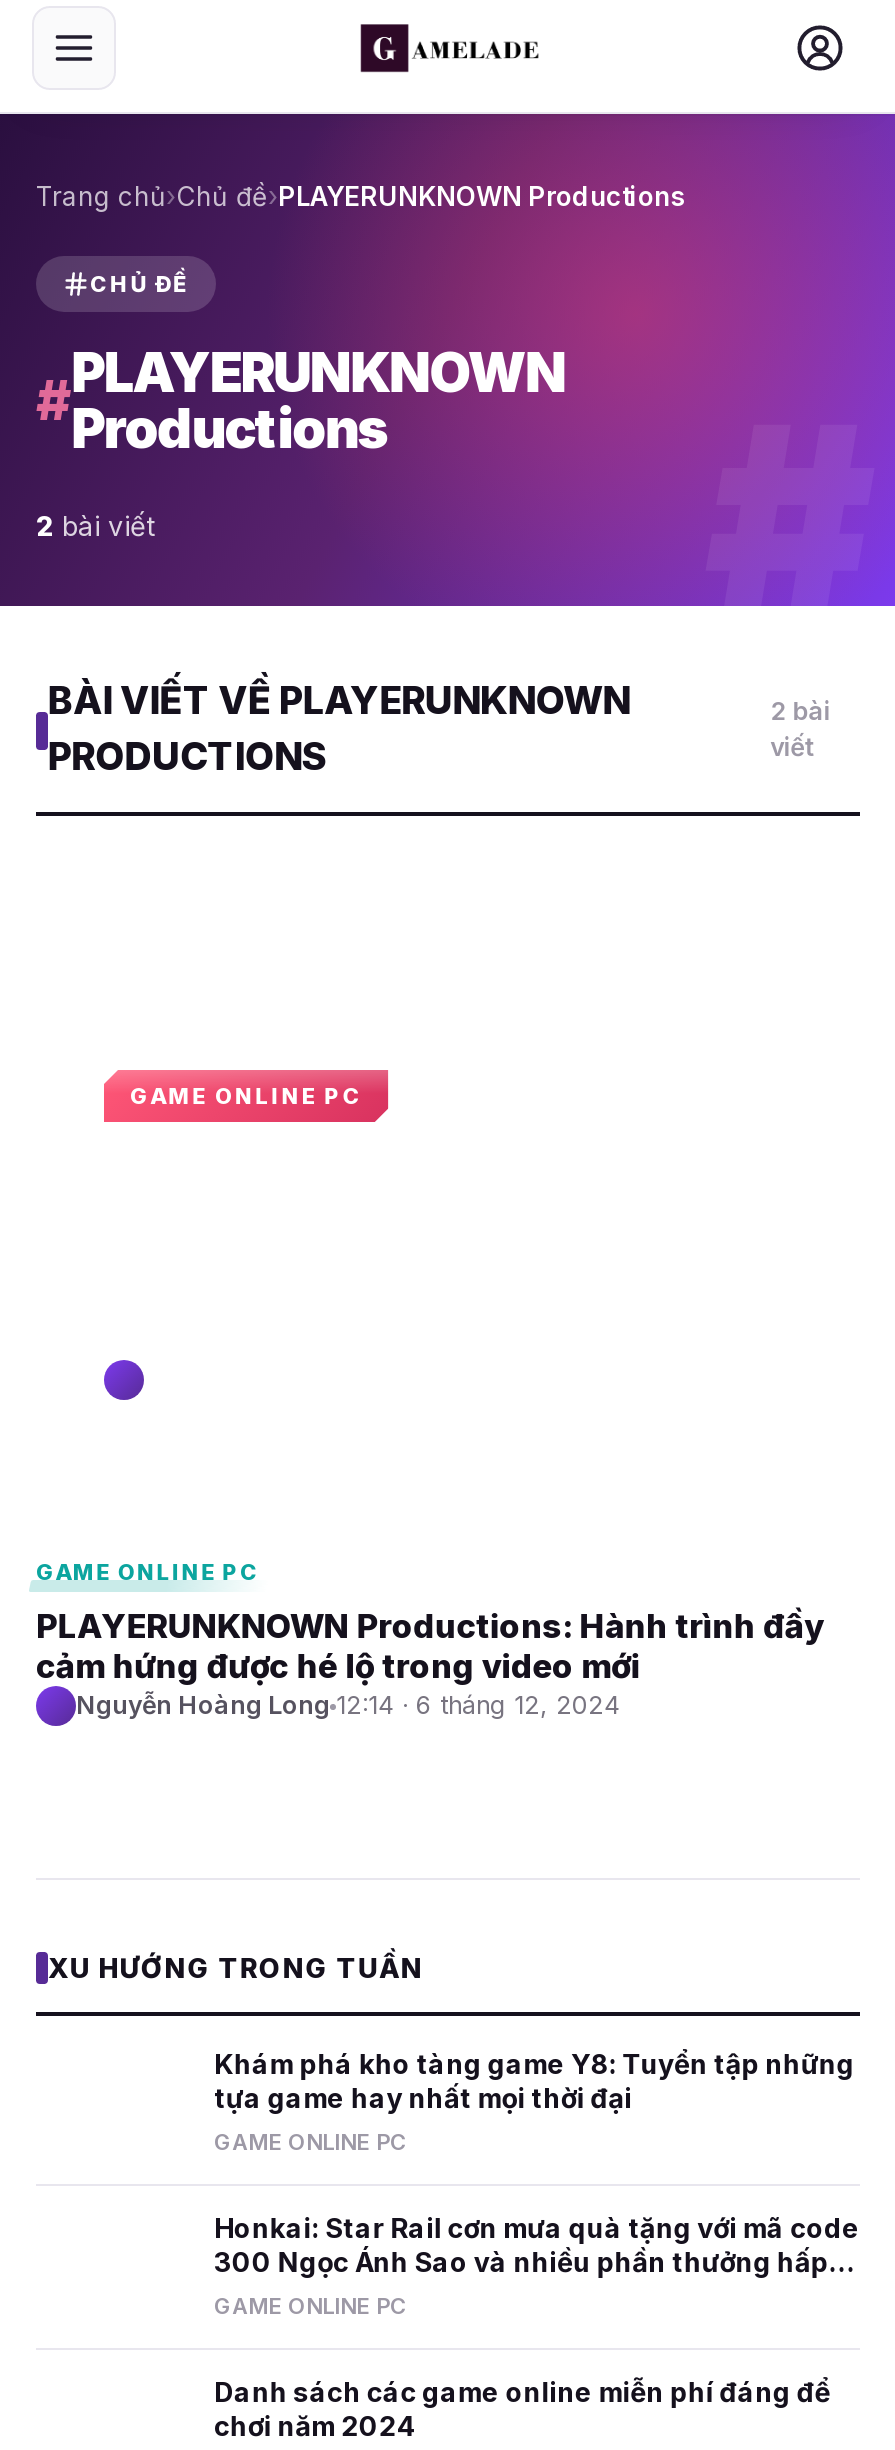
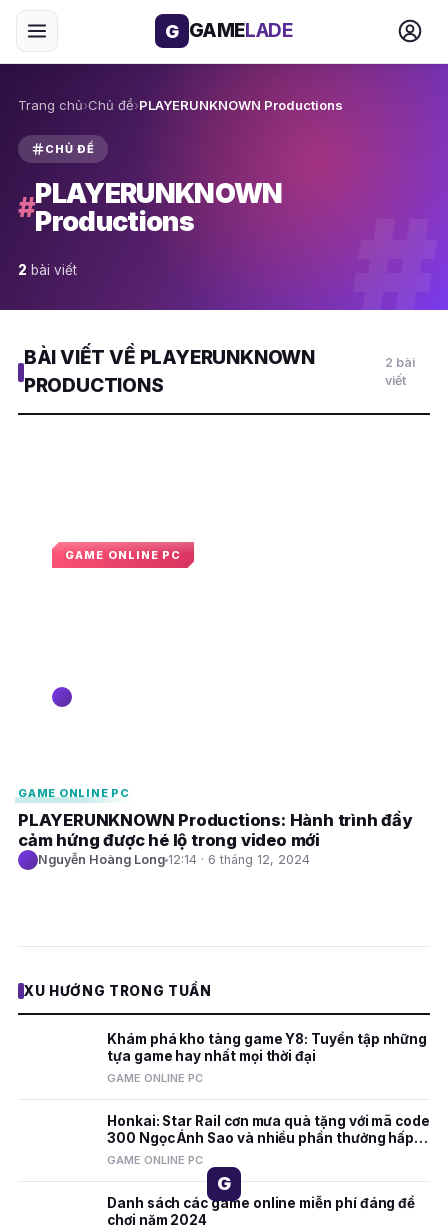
+ G GAMELADE

+ G
